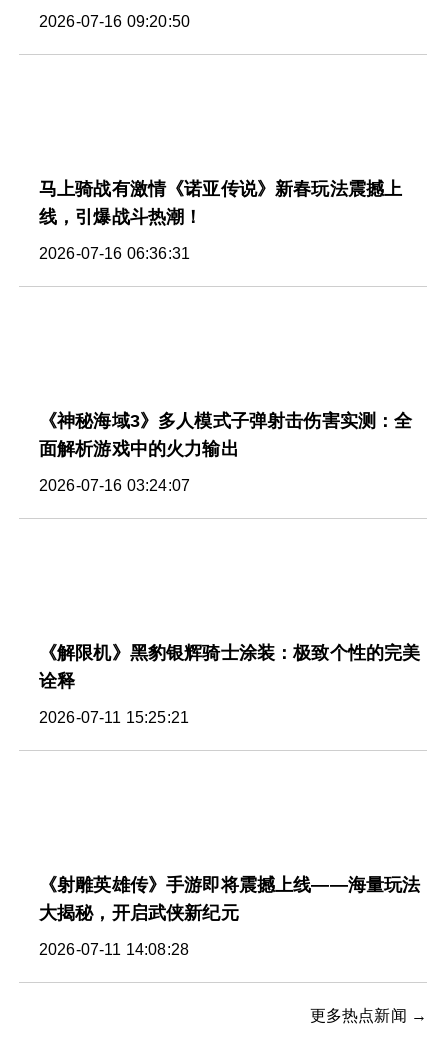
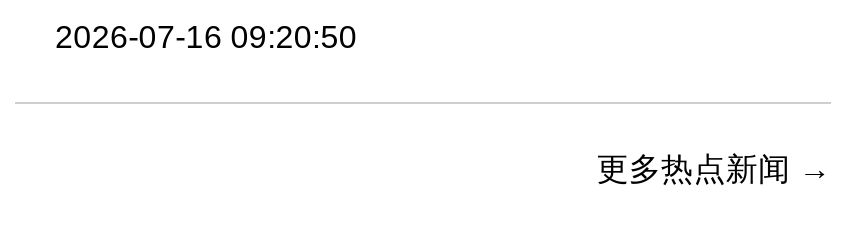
- 马上骑战有激情《诺亚传说》新春玩法震撼上
- 线，引爆战斗热潮！
- 2026-07-16 06:36:31

- 《神秘海域3》多人模式子弹射击伤害实测：全
- 面解析游戏中的火力输出
- 2026-07-16 03:24:07

- 《解限机》黑豹银辉骑士涂装：极致个性的完美
- 诠释
- 2026-07-11 15:25:21

- 《射雕英雄传》手游即将震撼上线——海量玩法
- 大揭秘，开启武侠新纪元
- 2026-07-11 14:08:28
